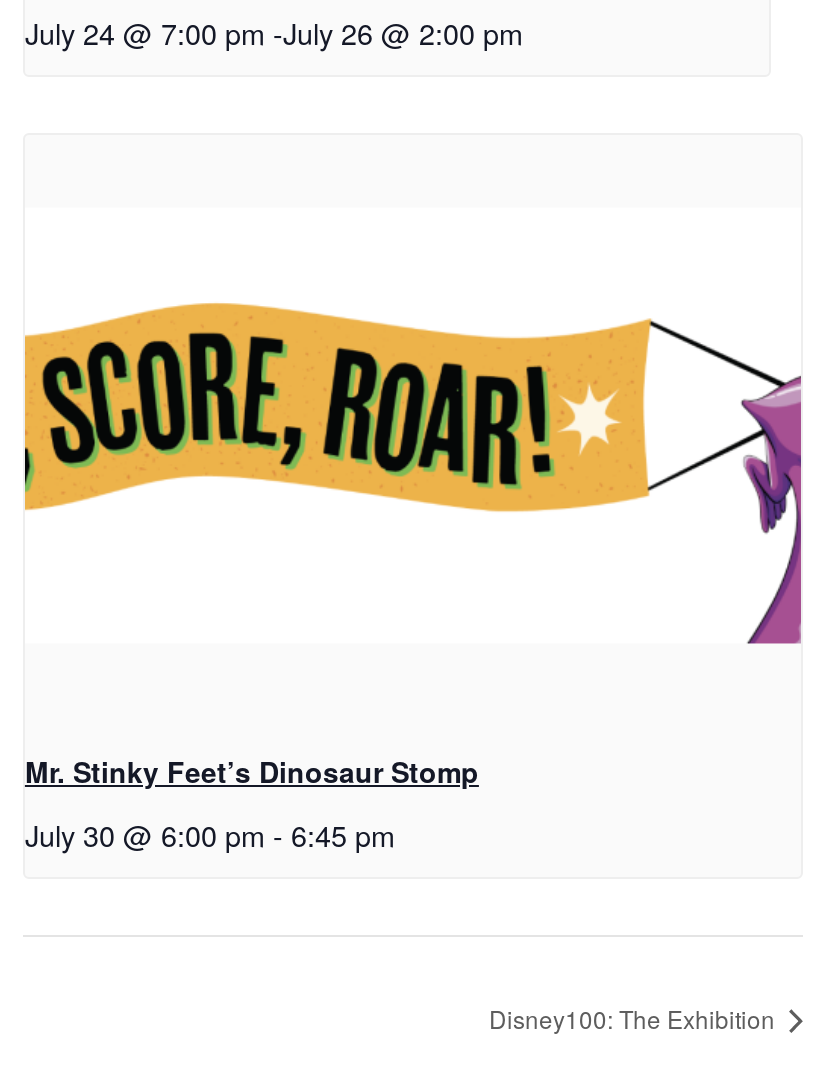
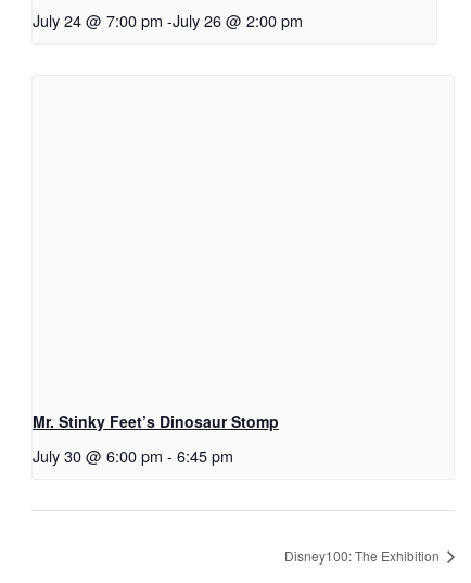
- [image]
